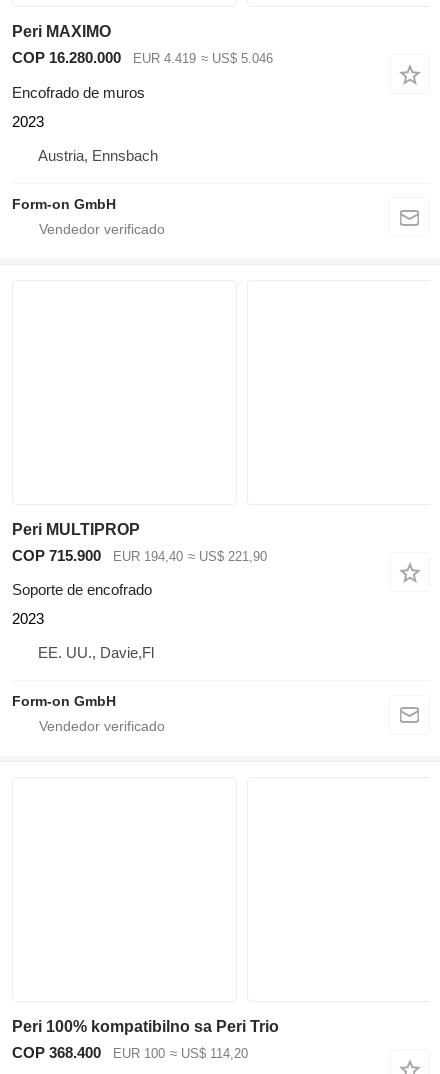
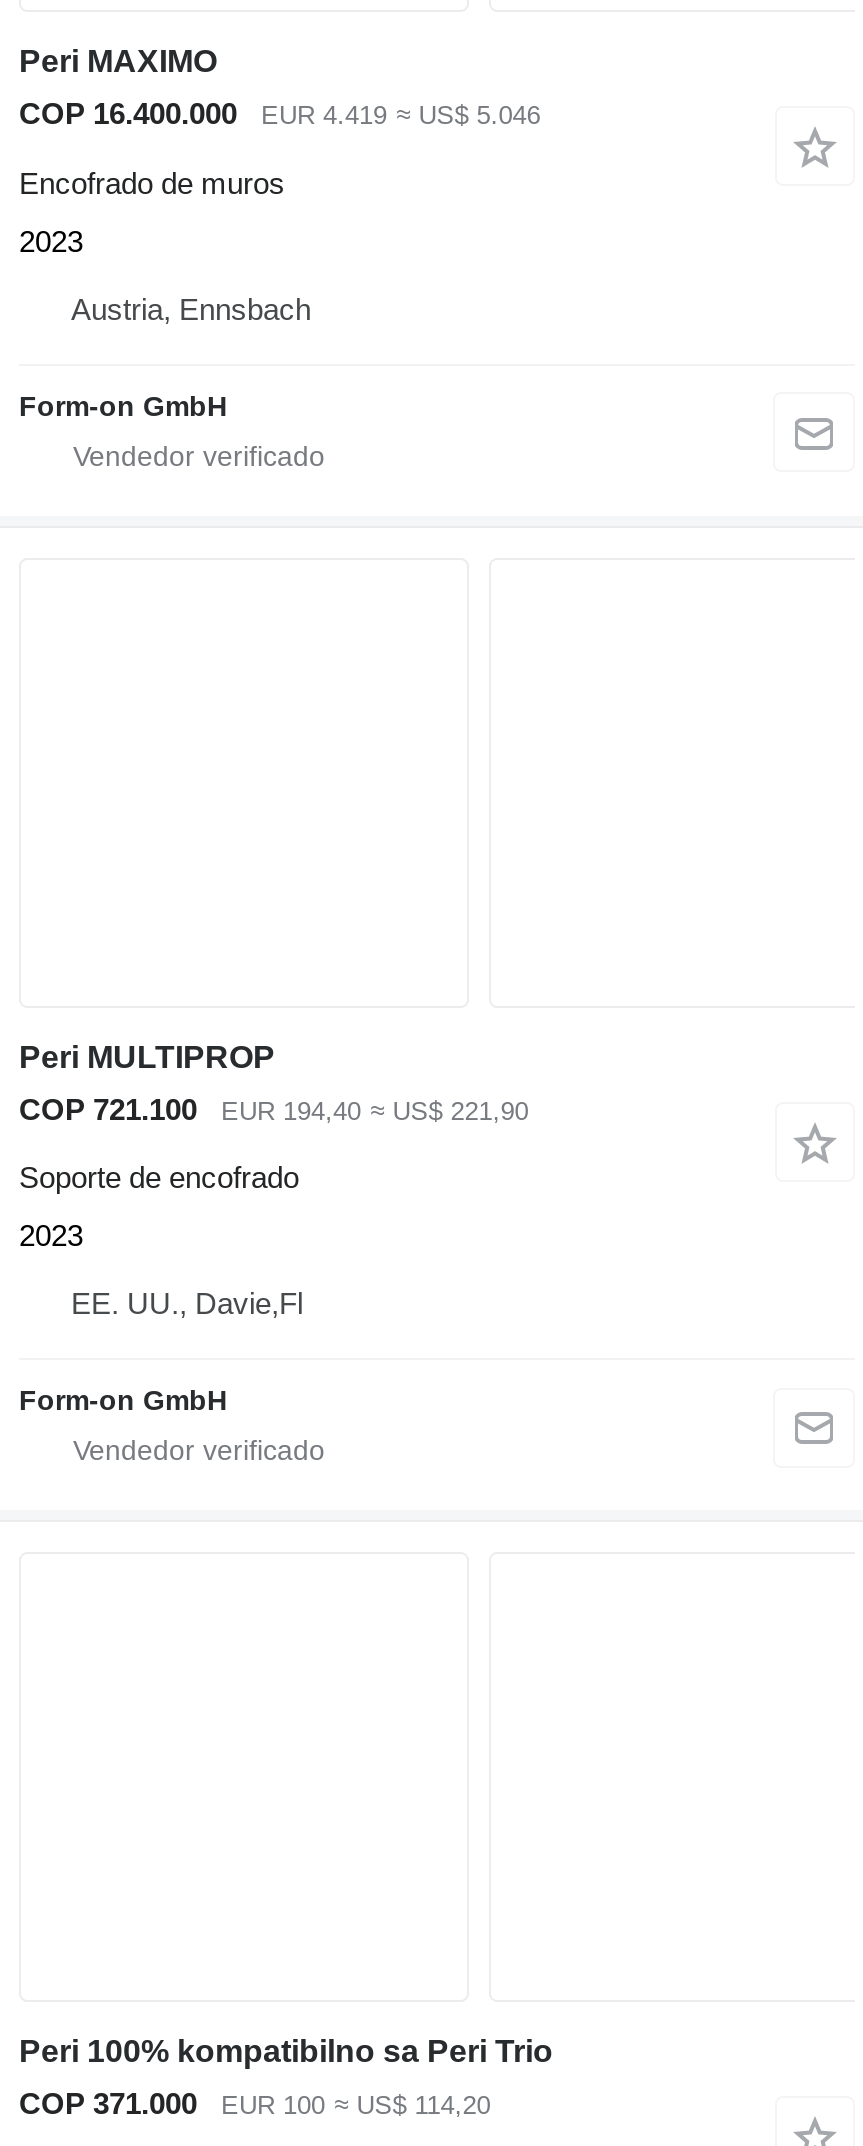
- COP 16.280.000
+ COP 16.400.000

- COP 715.900
+ COP 721.100

- COP 368.400
+ COP 371.000
